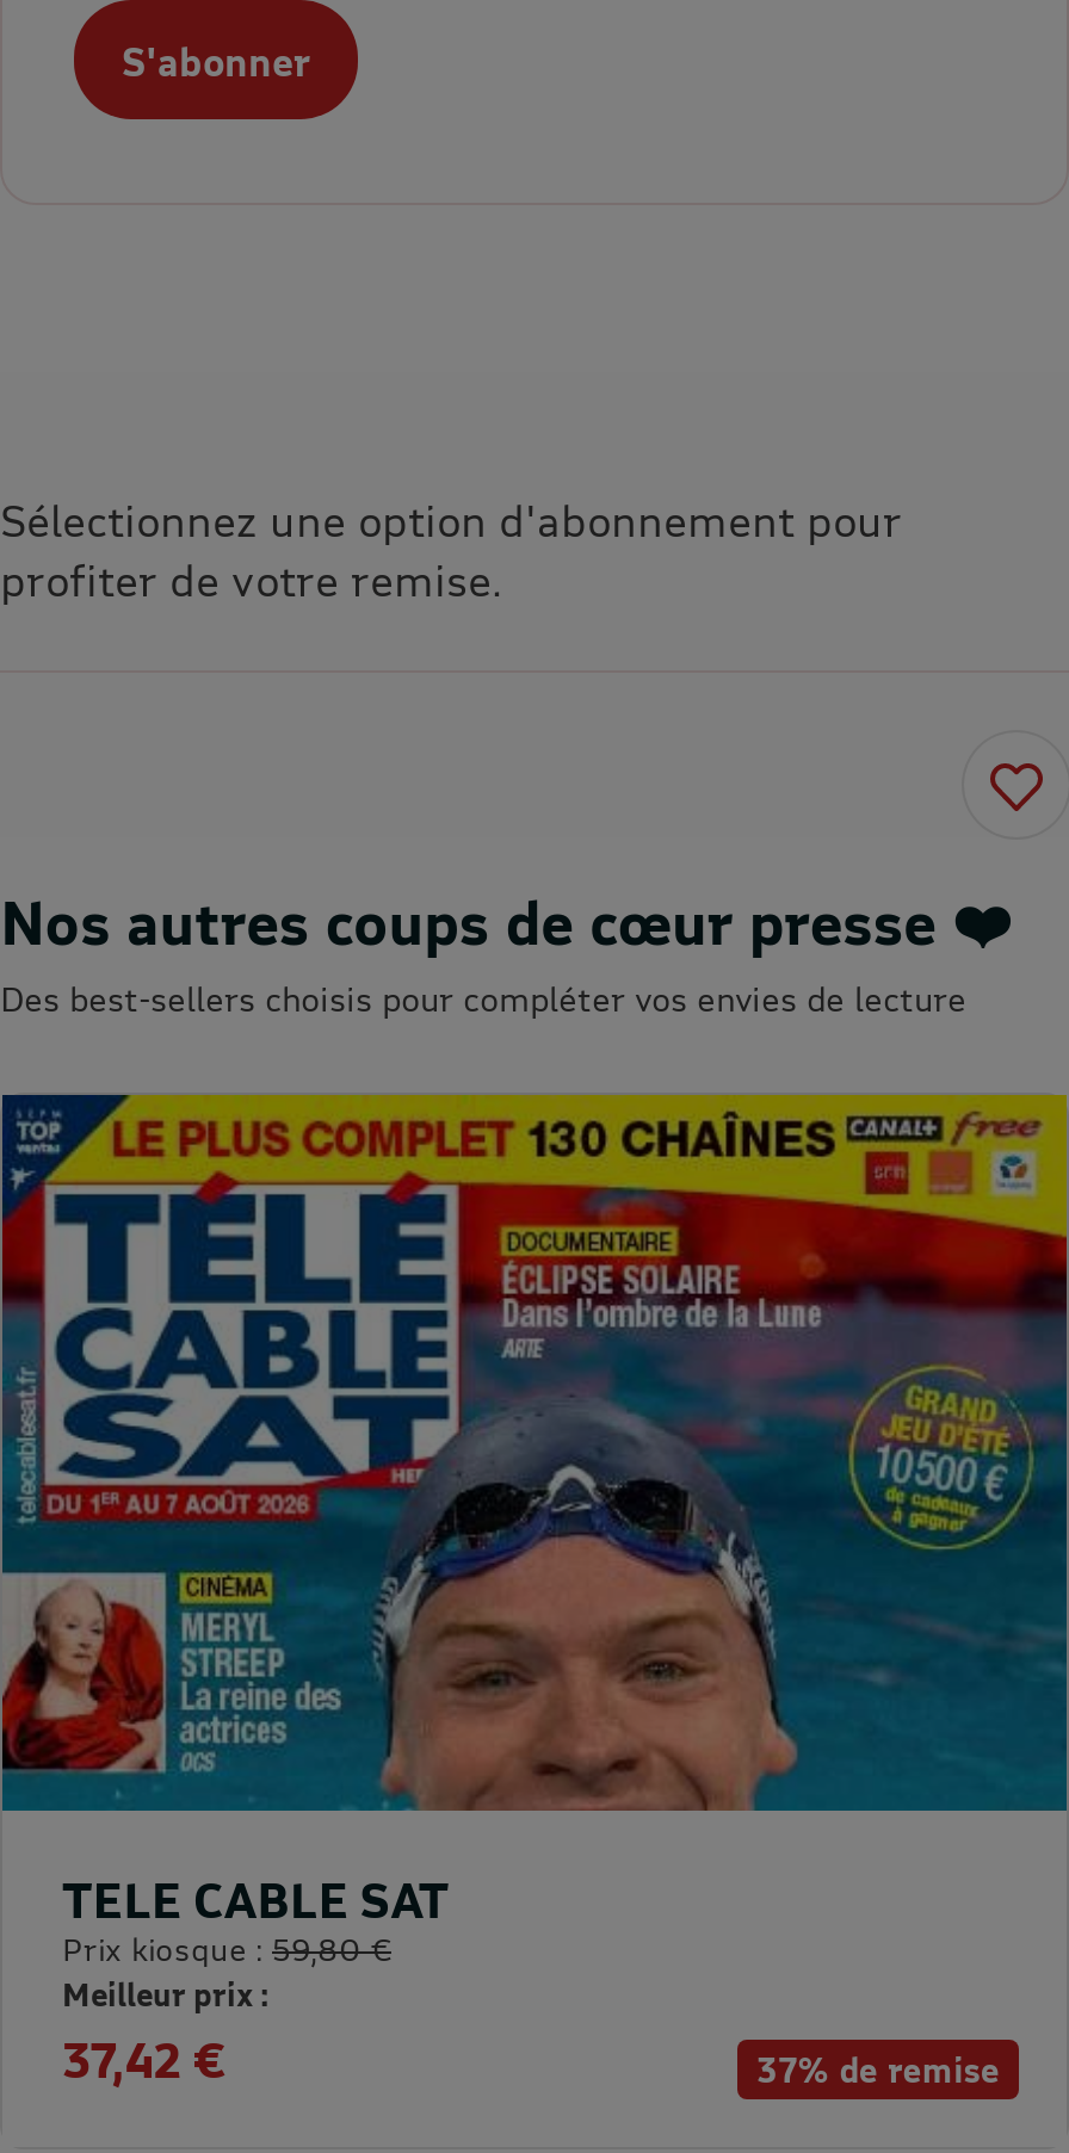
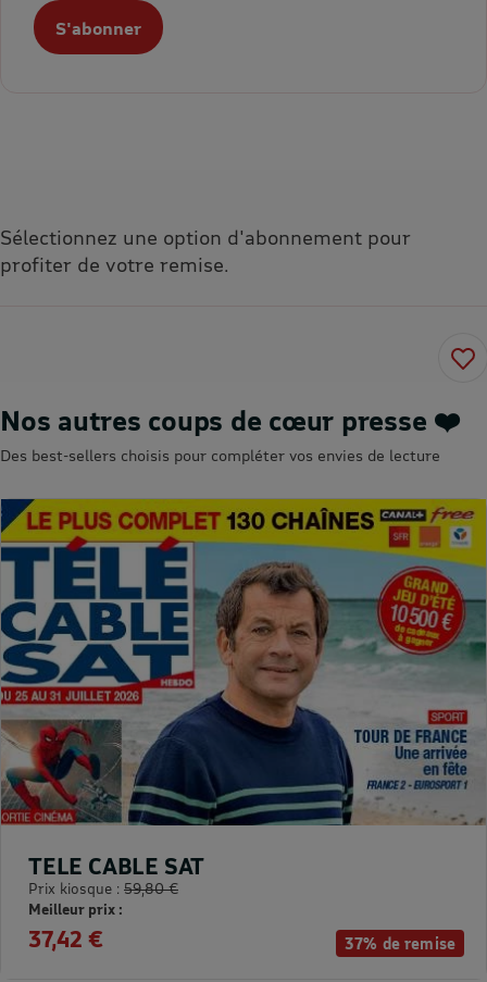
- [image]
+ [image]
